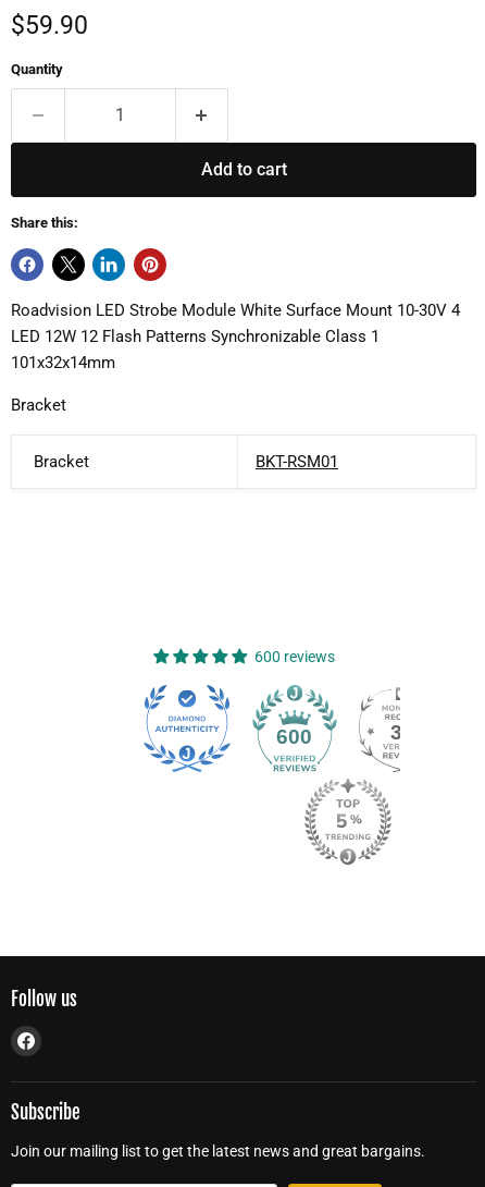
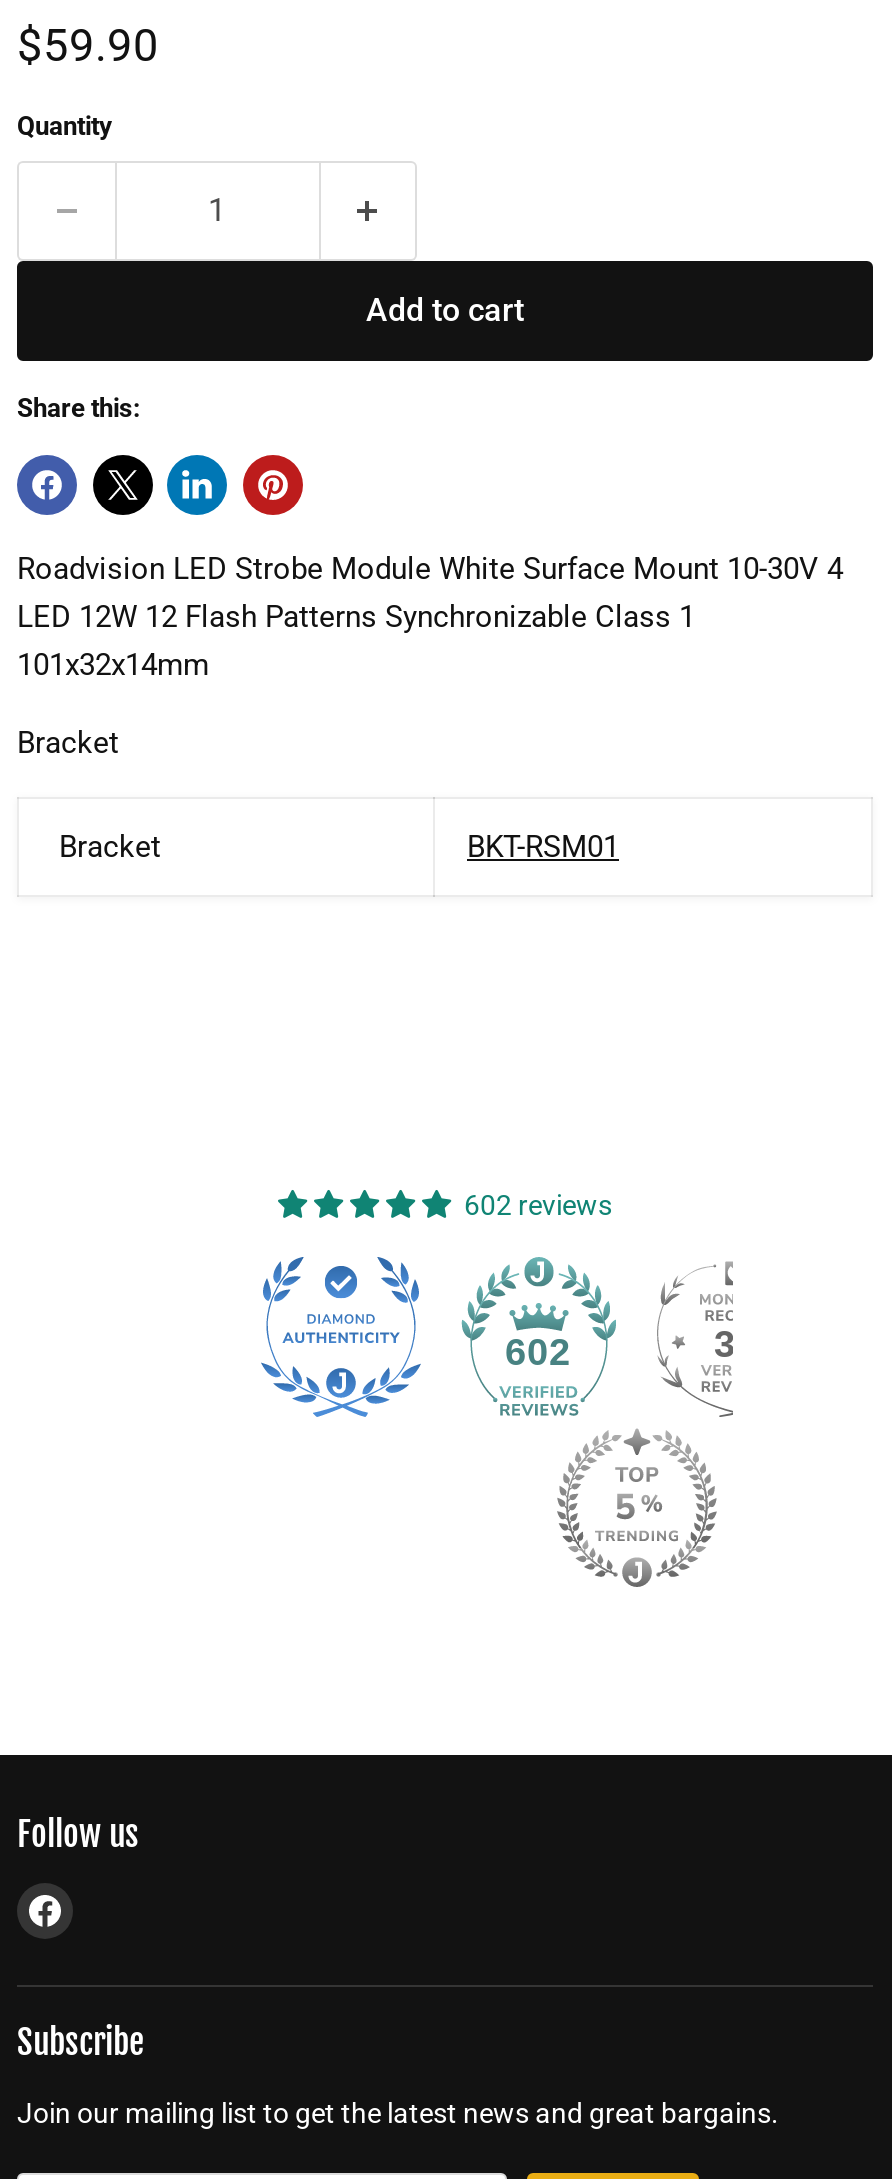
- 600 reviews
+ 602 reviews

- 600
+ 602
